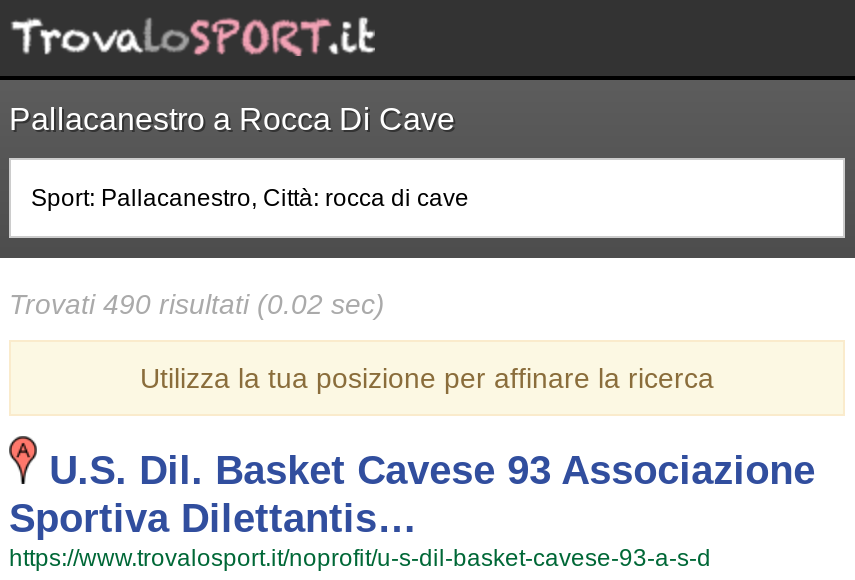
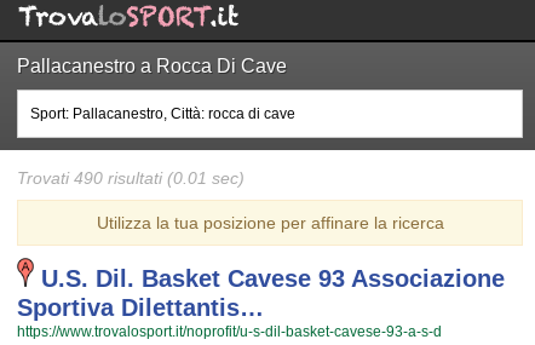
- Trovati 490 risultati (0.02 sec)
+ Trovati 490 risultati (0.01 sec)
